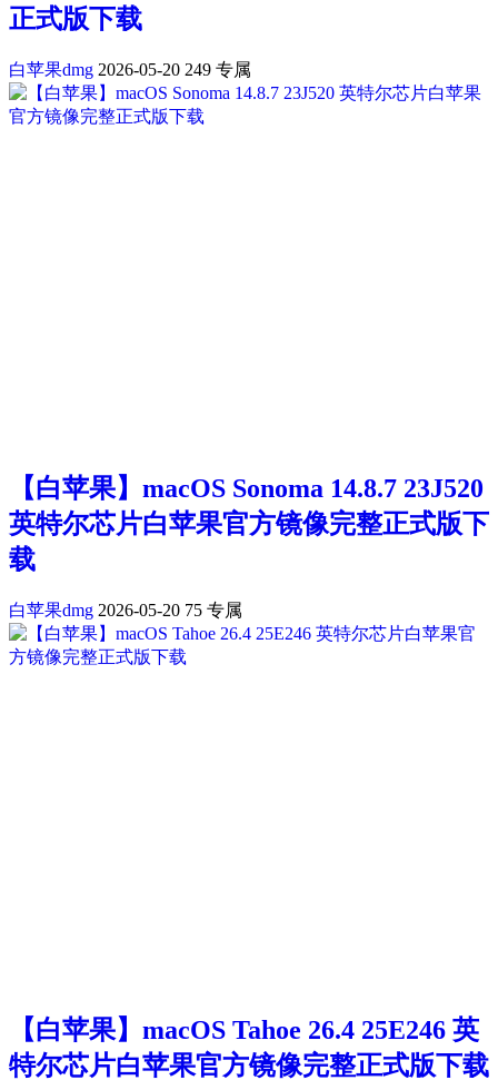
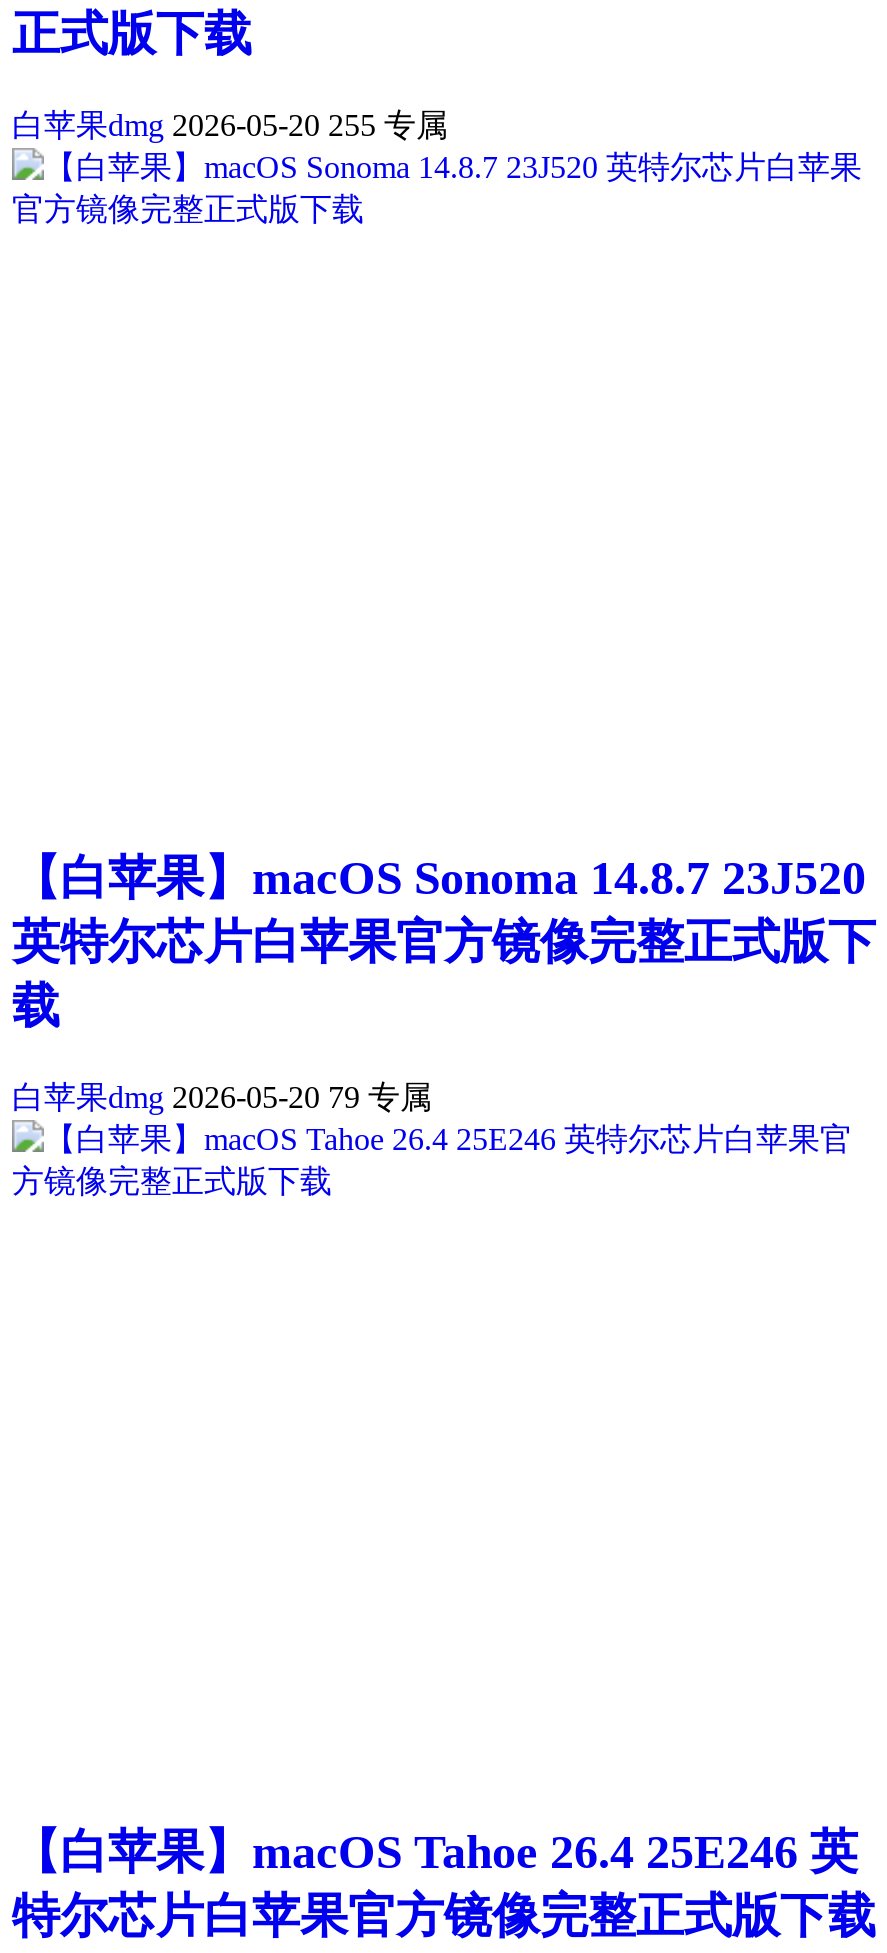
- 白苹果dmg 2026-05-20 249 专属
+ 白苹果dmg 2026-05-20 255 专属

- 白苹果dmg 2026-05-20 75 专属
+ 白苹果dmg 2026-05-20 79 专属
